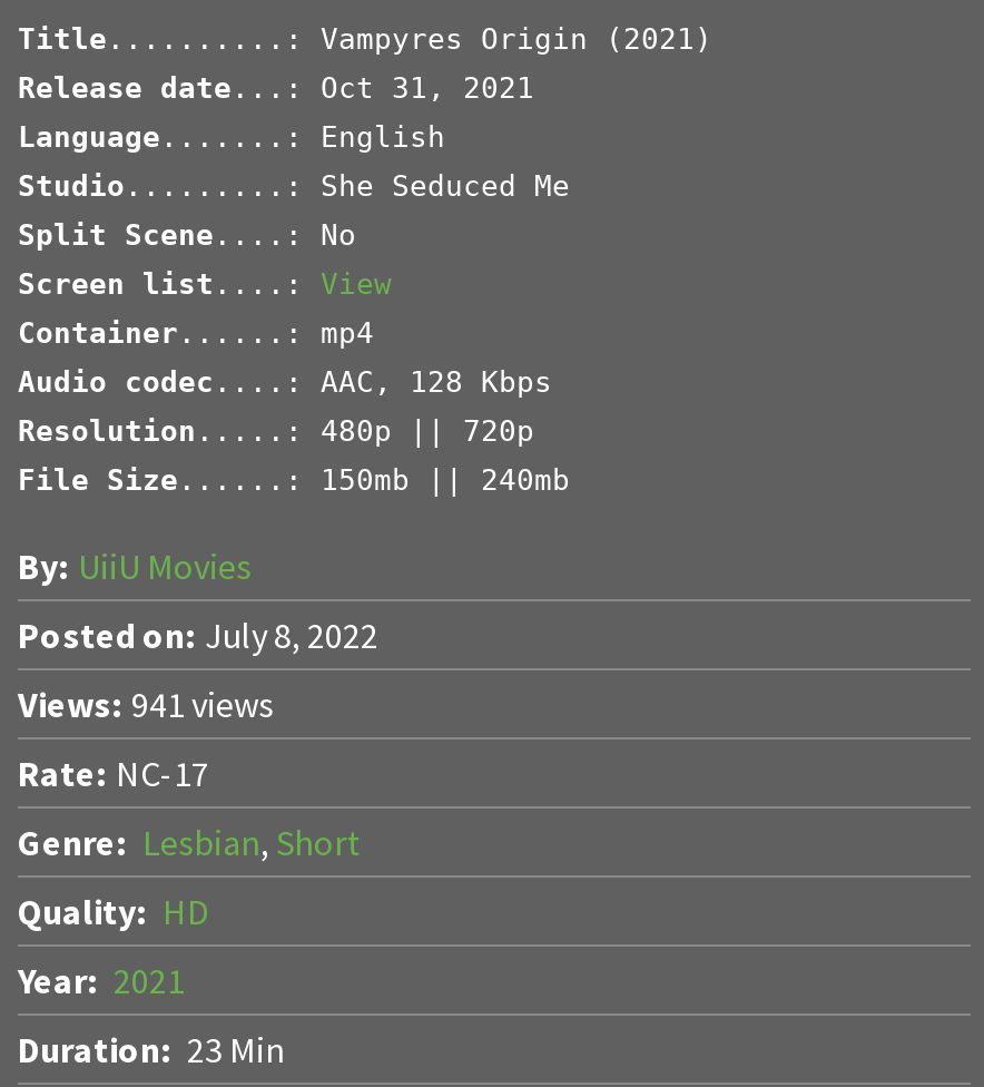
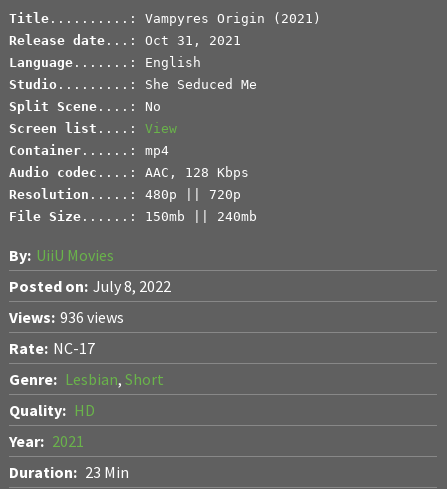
- Views: 941 views
+ Views: 936 views
